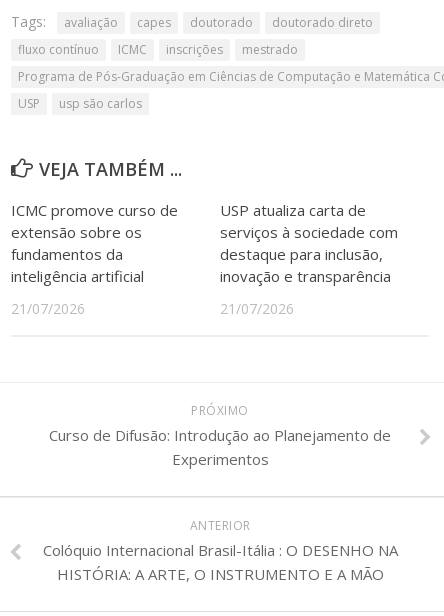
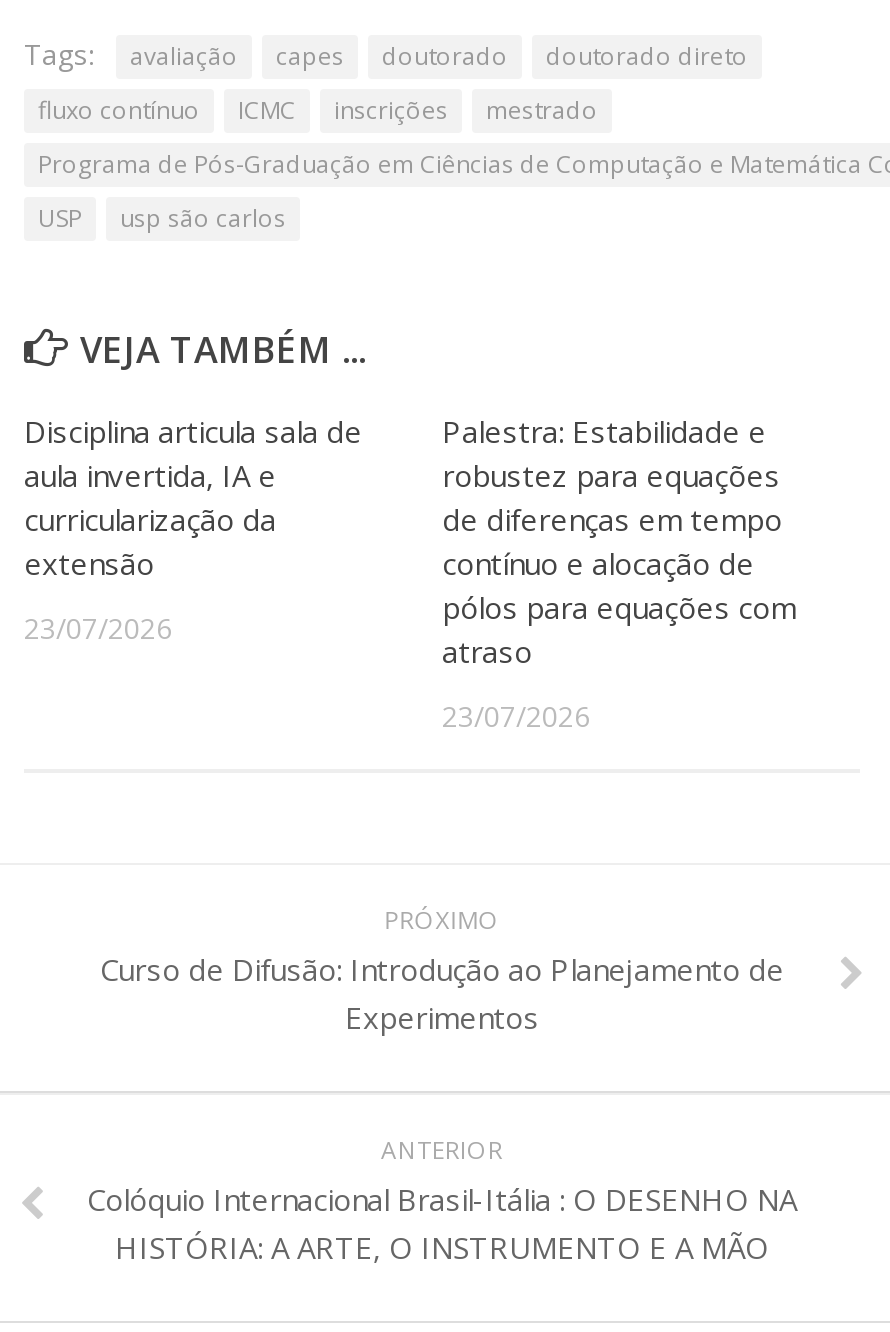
- ICMC promove curso de
- extensão sobre os
- fundamentos da
- inteligência artificial
+ Disciplina articula sala de
+ aula invertida, IA e
+ curricularização da
+ extensão

- USP atualiza carta de
- serviços à sociedade com
- destaque para inclusão,
- inovação e transparência
+ Palestra: Estabilidade e
+ robustez para equações
+ de diferenças em tempo
+ contínuo e alocação de
+ pólos para equações com
+ atraso

- 21/07/2026
+ 23/07/2026

- 21/07/2026
+ 23/07/2026
